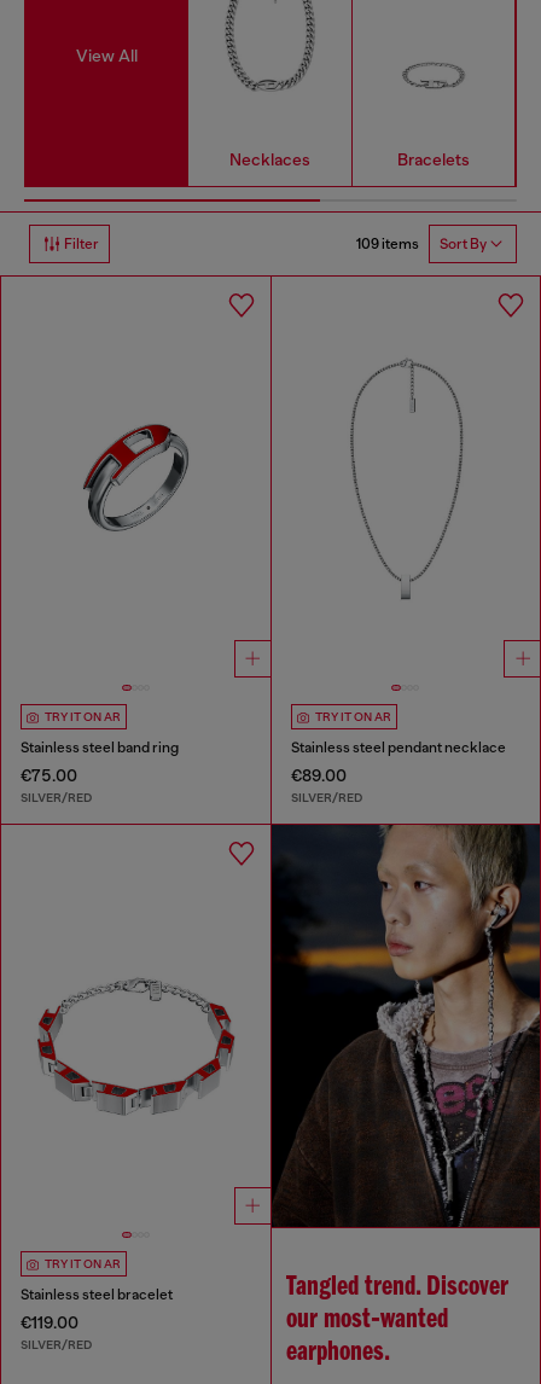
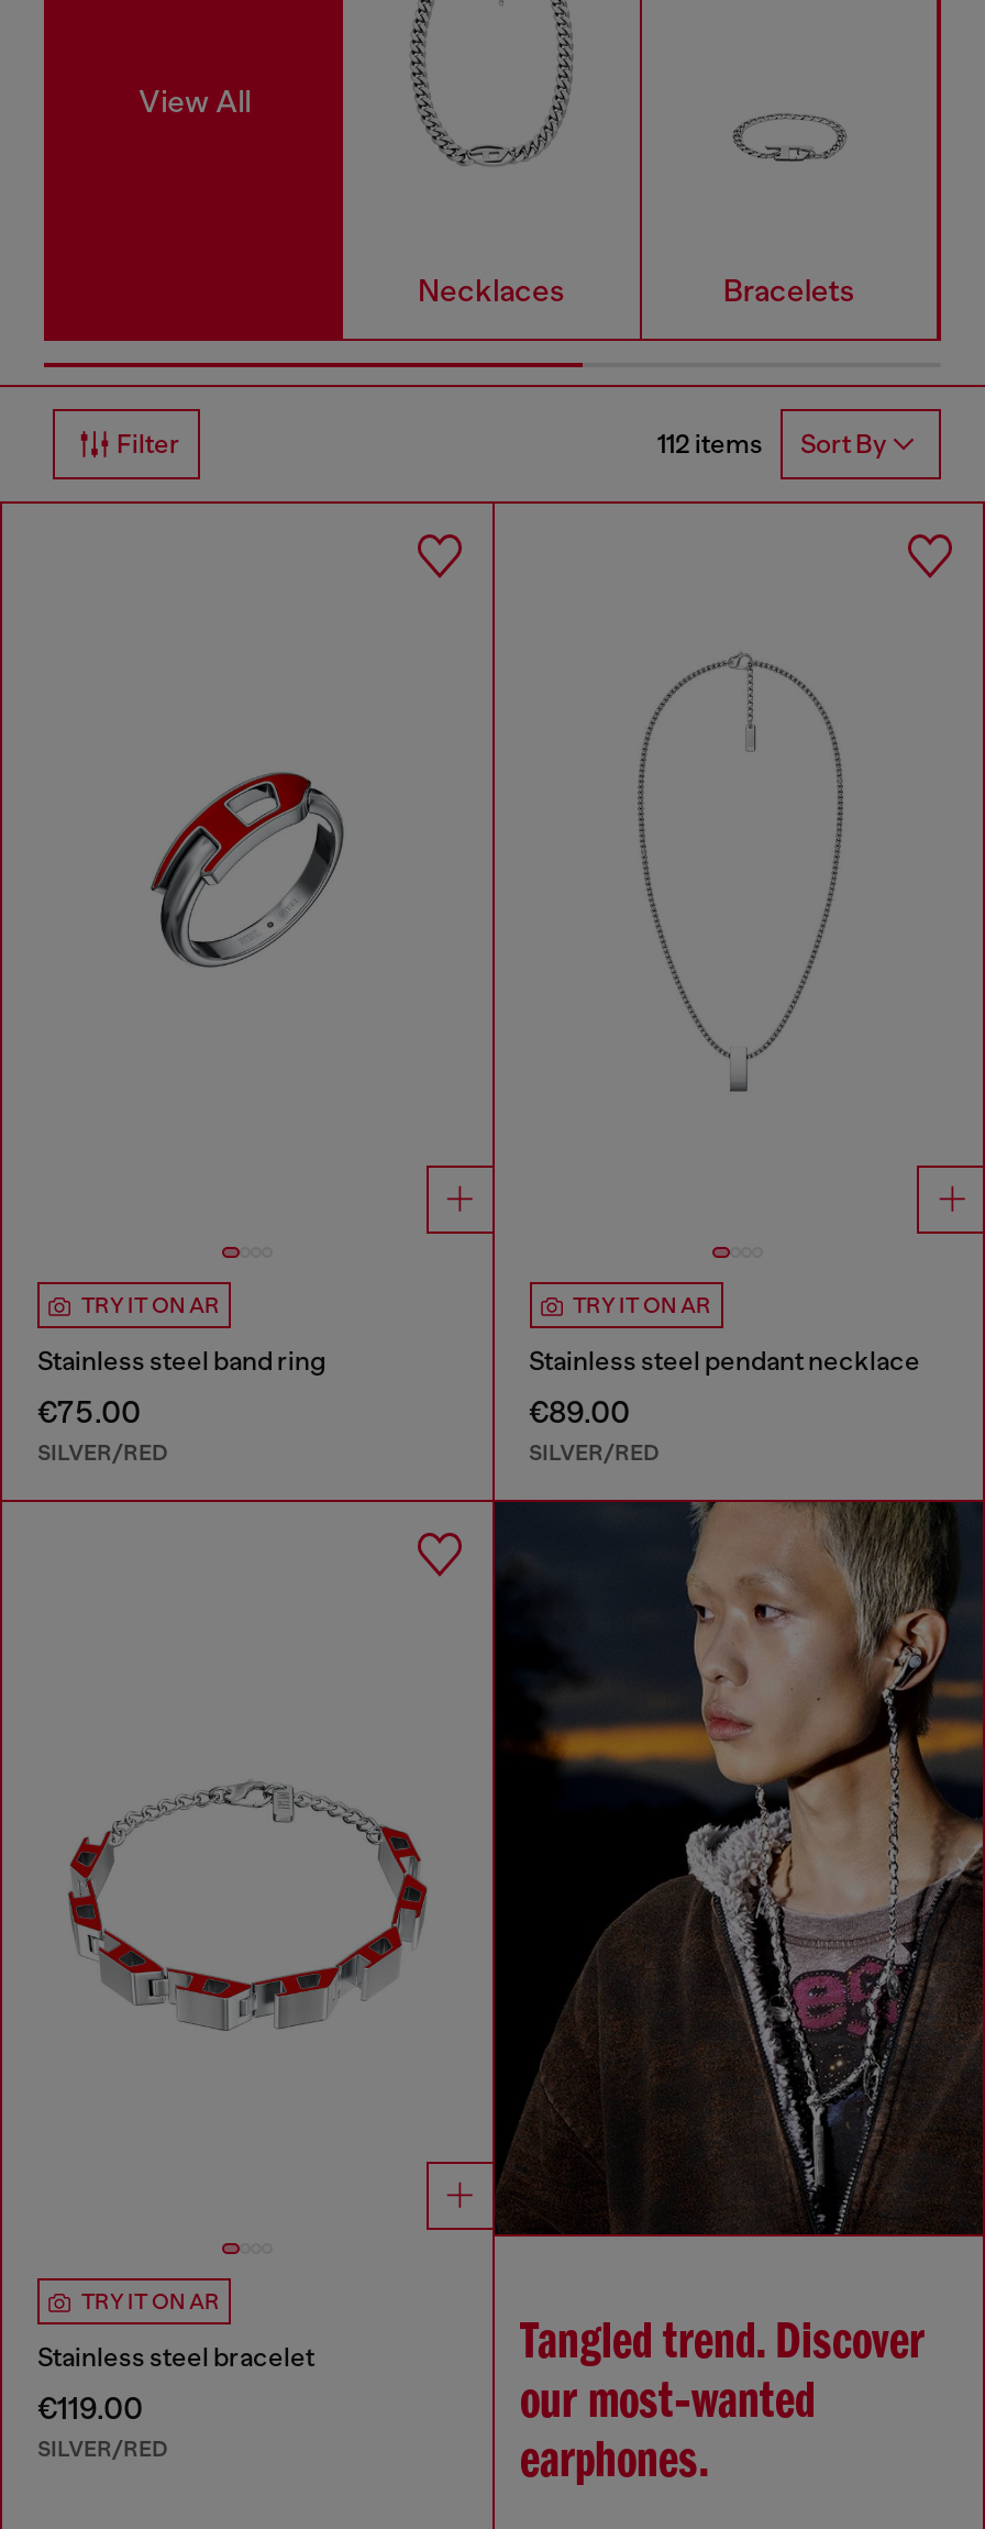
- 109 items Sort By
+ 112 items Sort By
